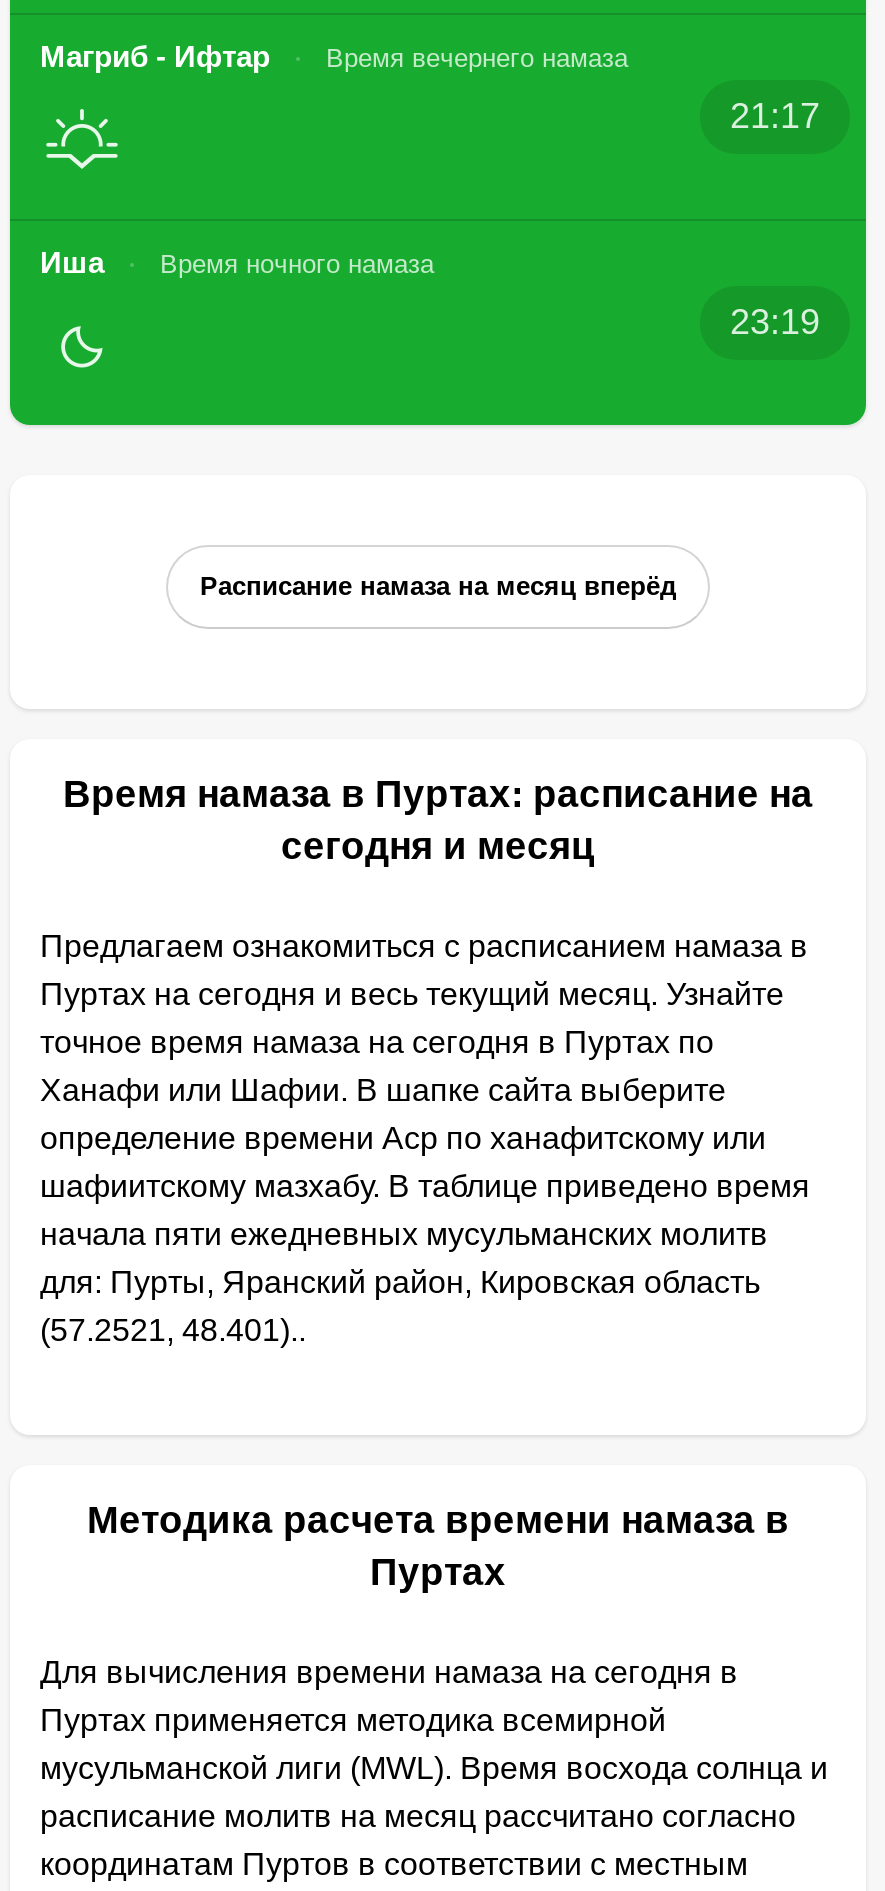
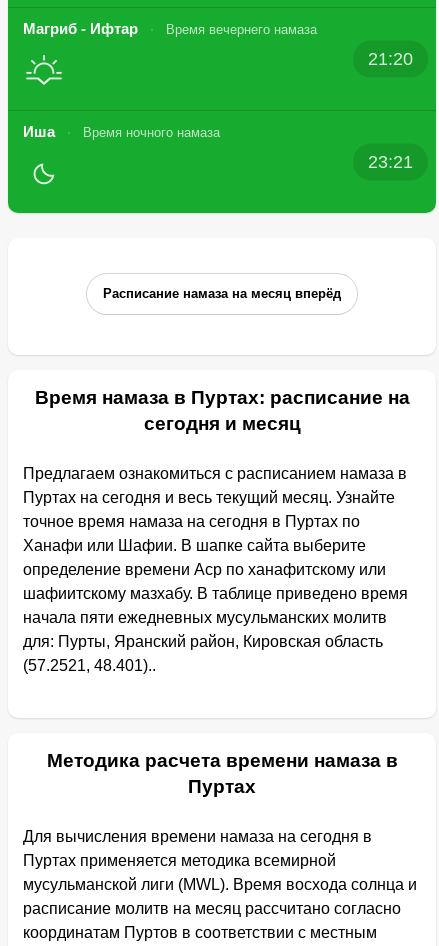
- 21:17
+ 21:20

- 23:19
+ 23:21
